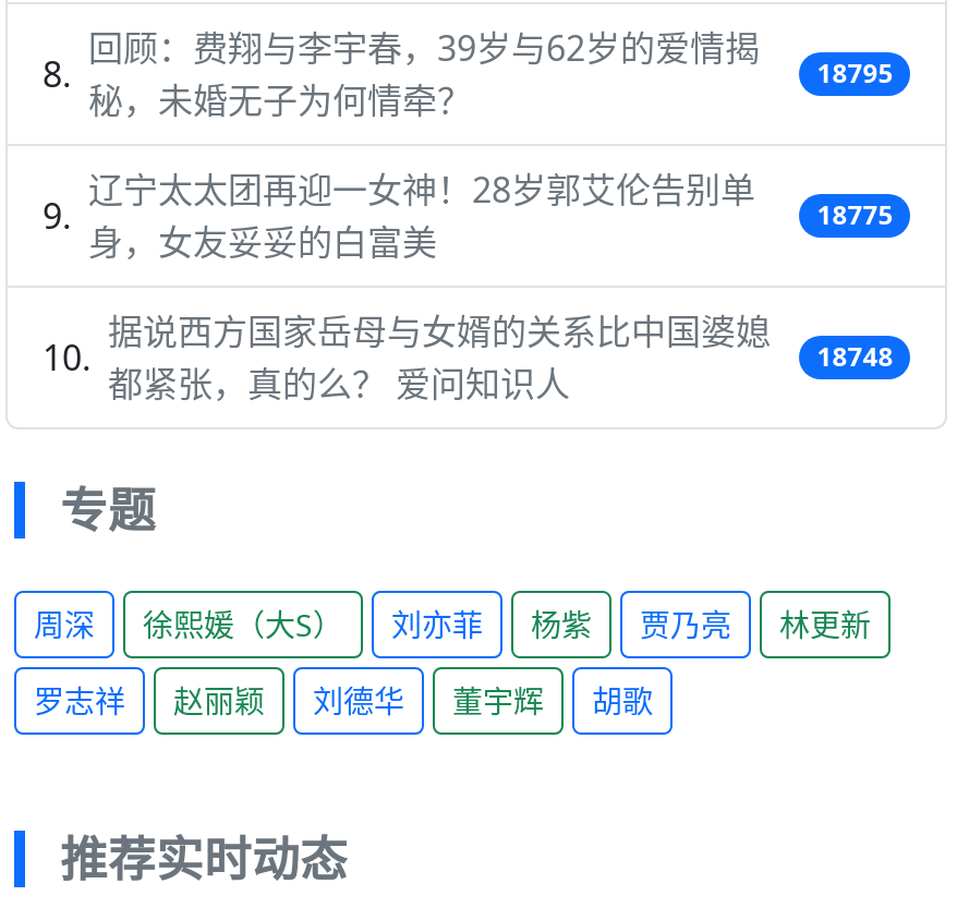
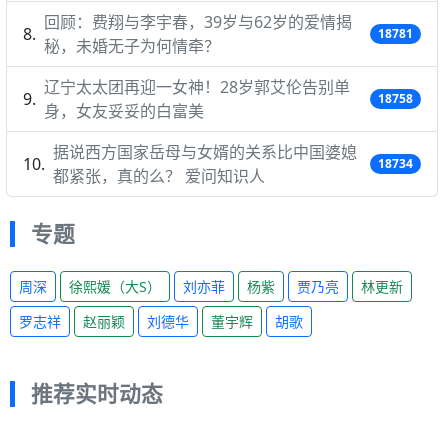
- 18795
+ 18781

- 18775
+ 18758

- 18748
+ 18734
